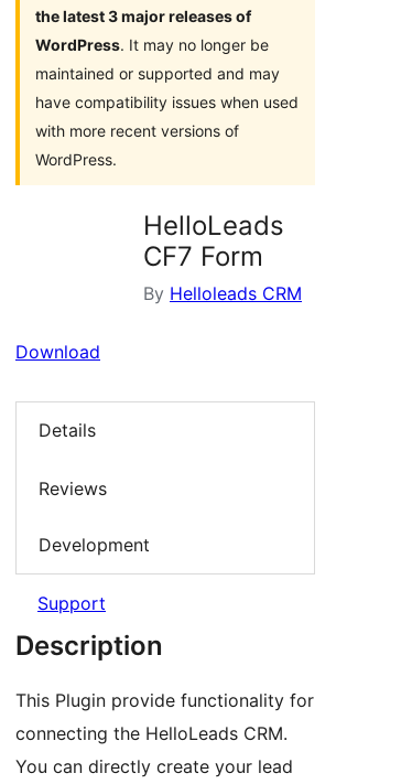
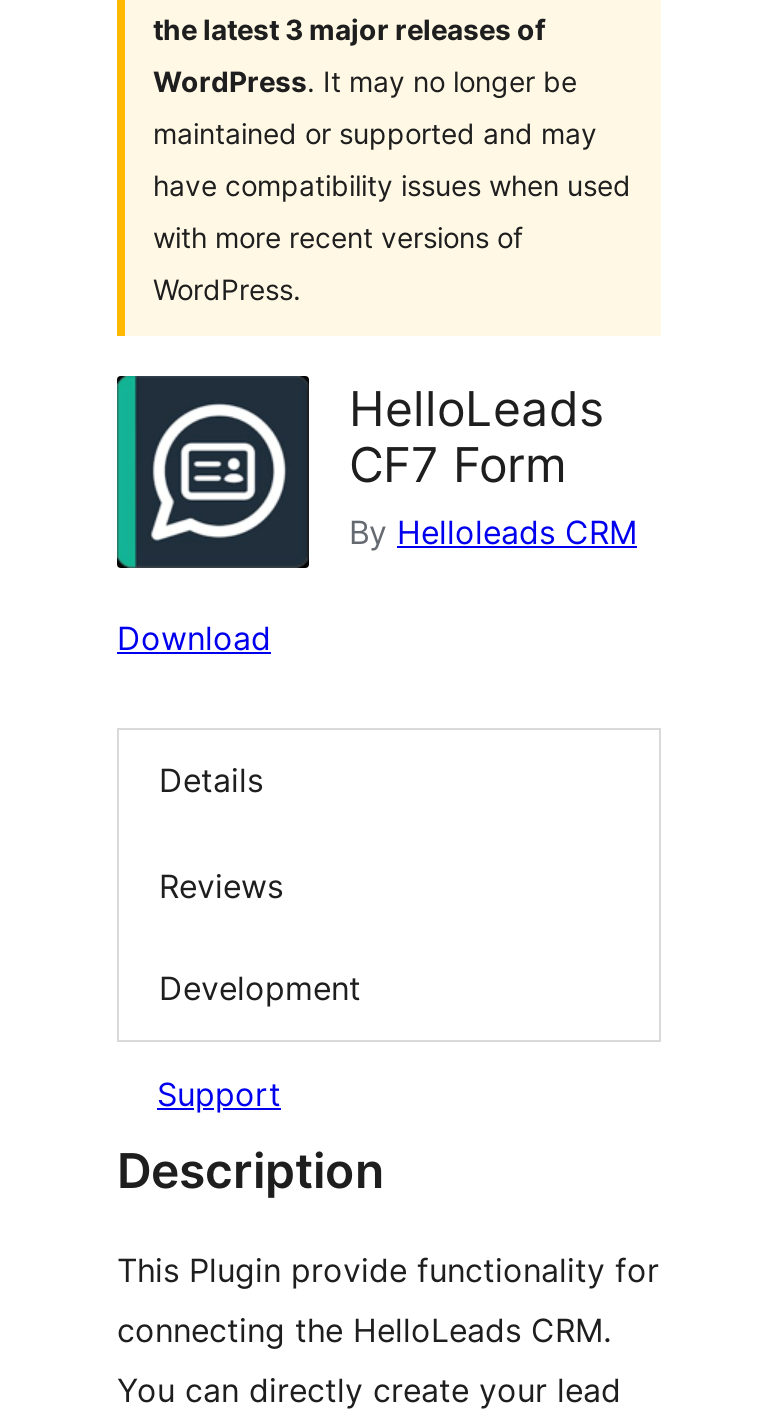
+ [image]
